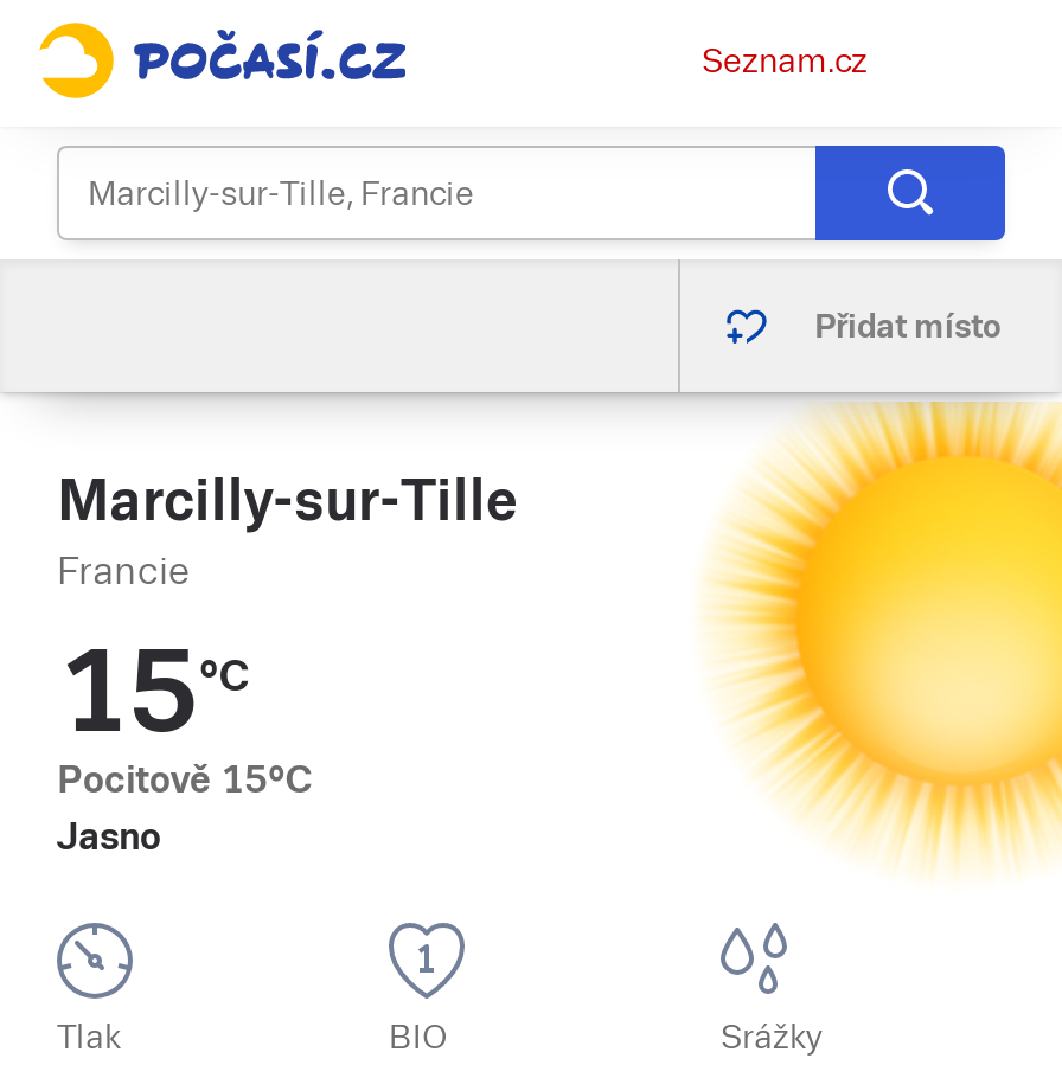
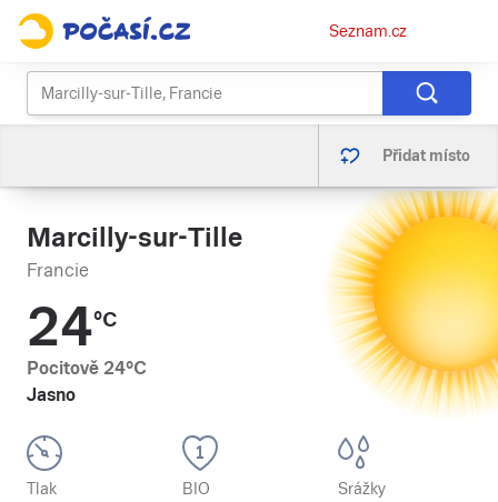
- 15°C
+ 24°C

- Pocitově 15°C
+ Pocitově 24°C
